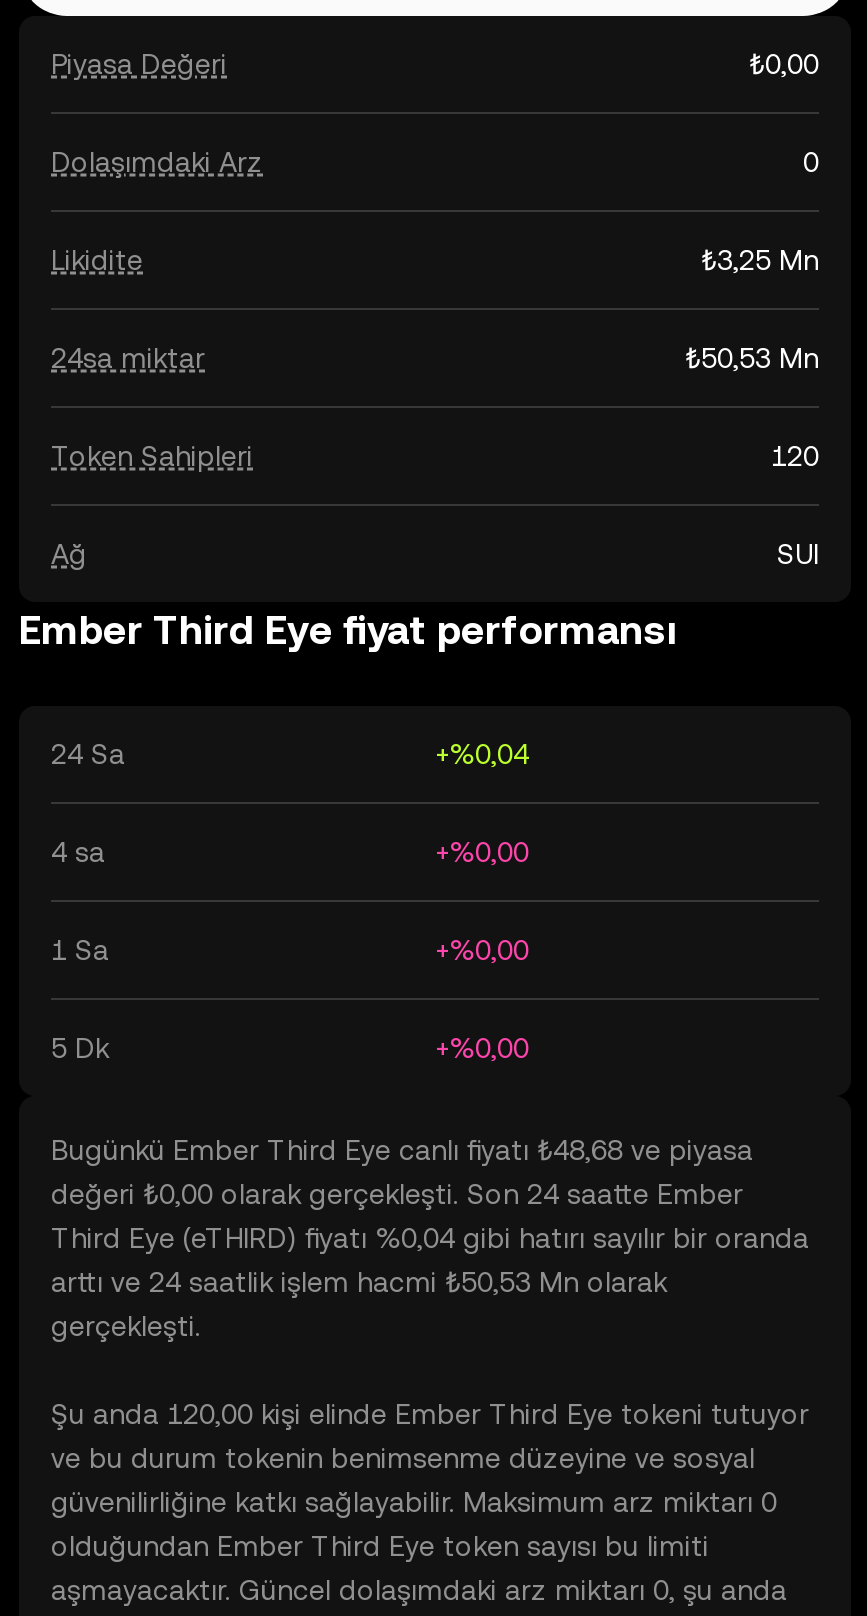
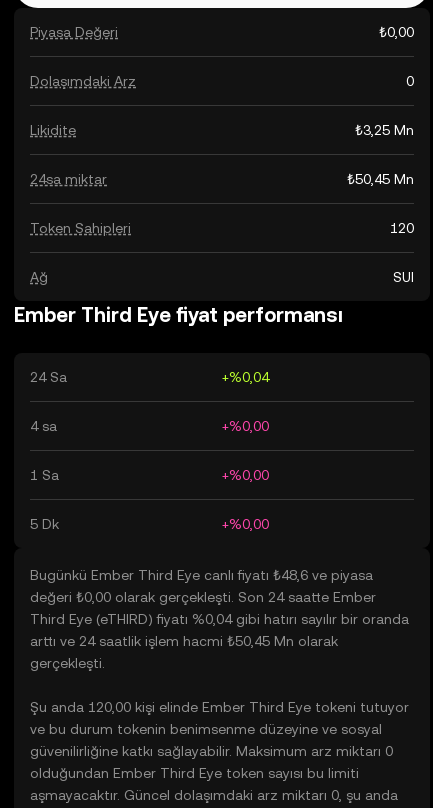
- ₺50,53 Mn
+ ₺50,45 Mn

- Bugünkü Ember Third Eye canlı fiyatı ₺48,68 ve piyasa
+ Bugünkü Ember Third Eye canlı fiyatı ₺48,6 ve piyasa

- arttı ve 24 saatlik işlem hacmi ₺50,53 Mn olarak
+ arttı ve 24 saatlik işlem hacmi ₺50,45 Mn olarak
